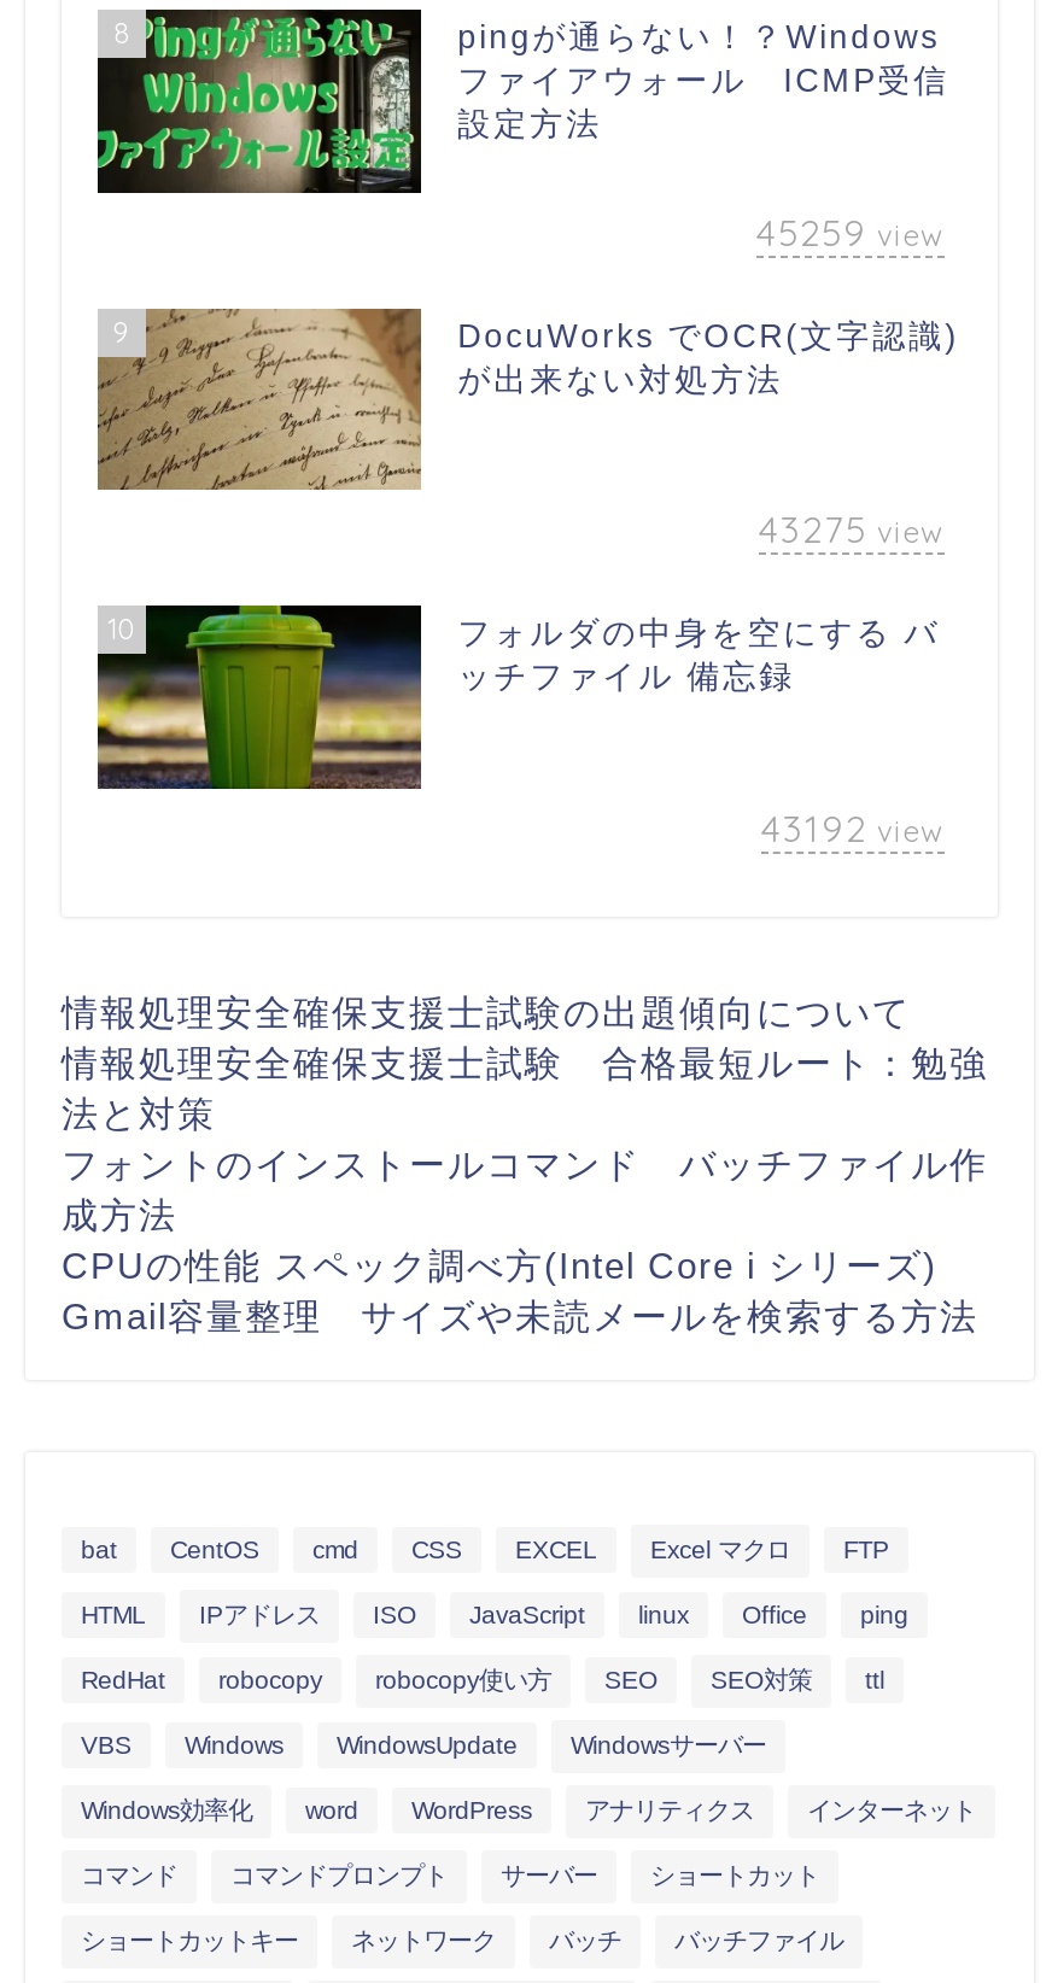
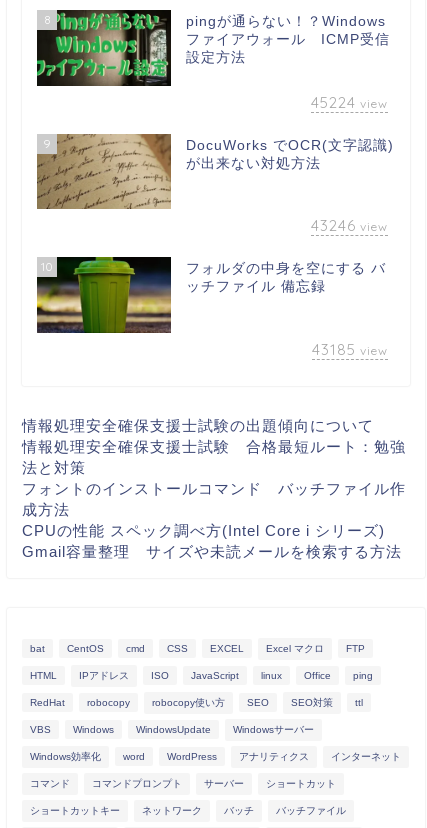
- 45259 view
+ 45224 view

- 43275 view
+ 43246 view

- 43192 view
+ 43185 view
